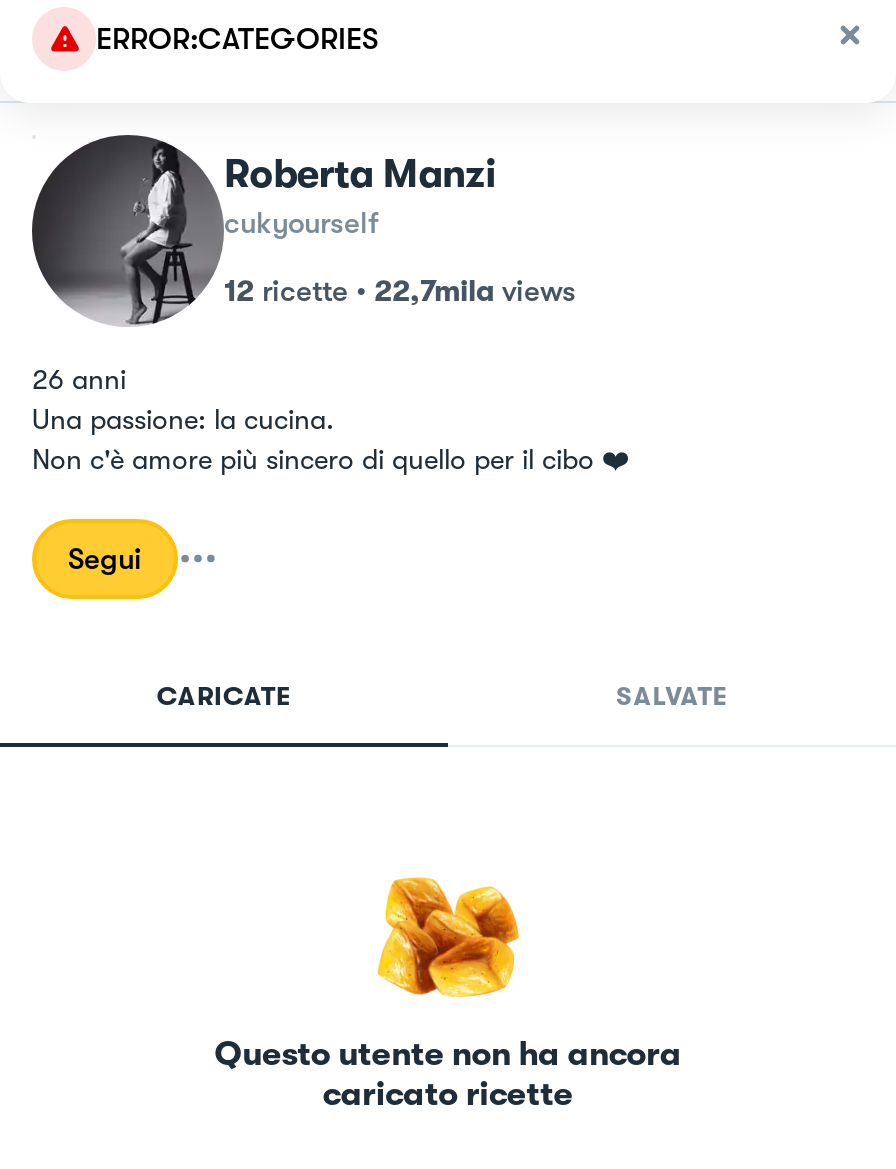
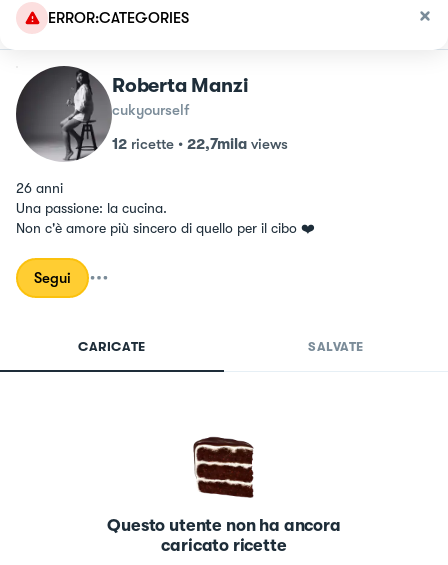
- [image]
+ [image]
